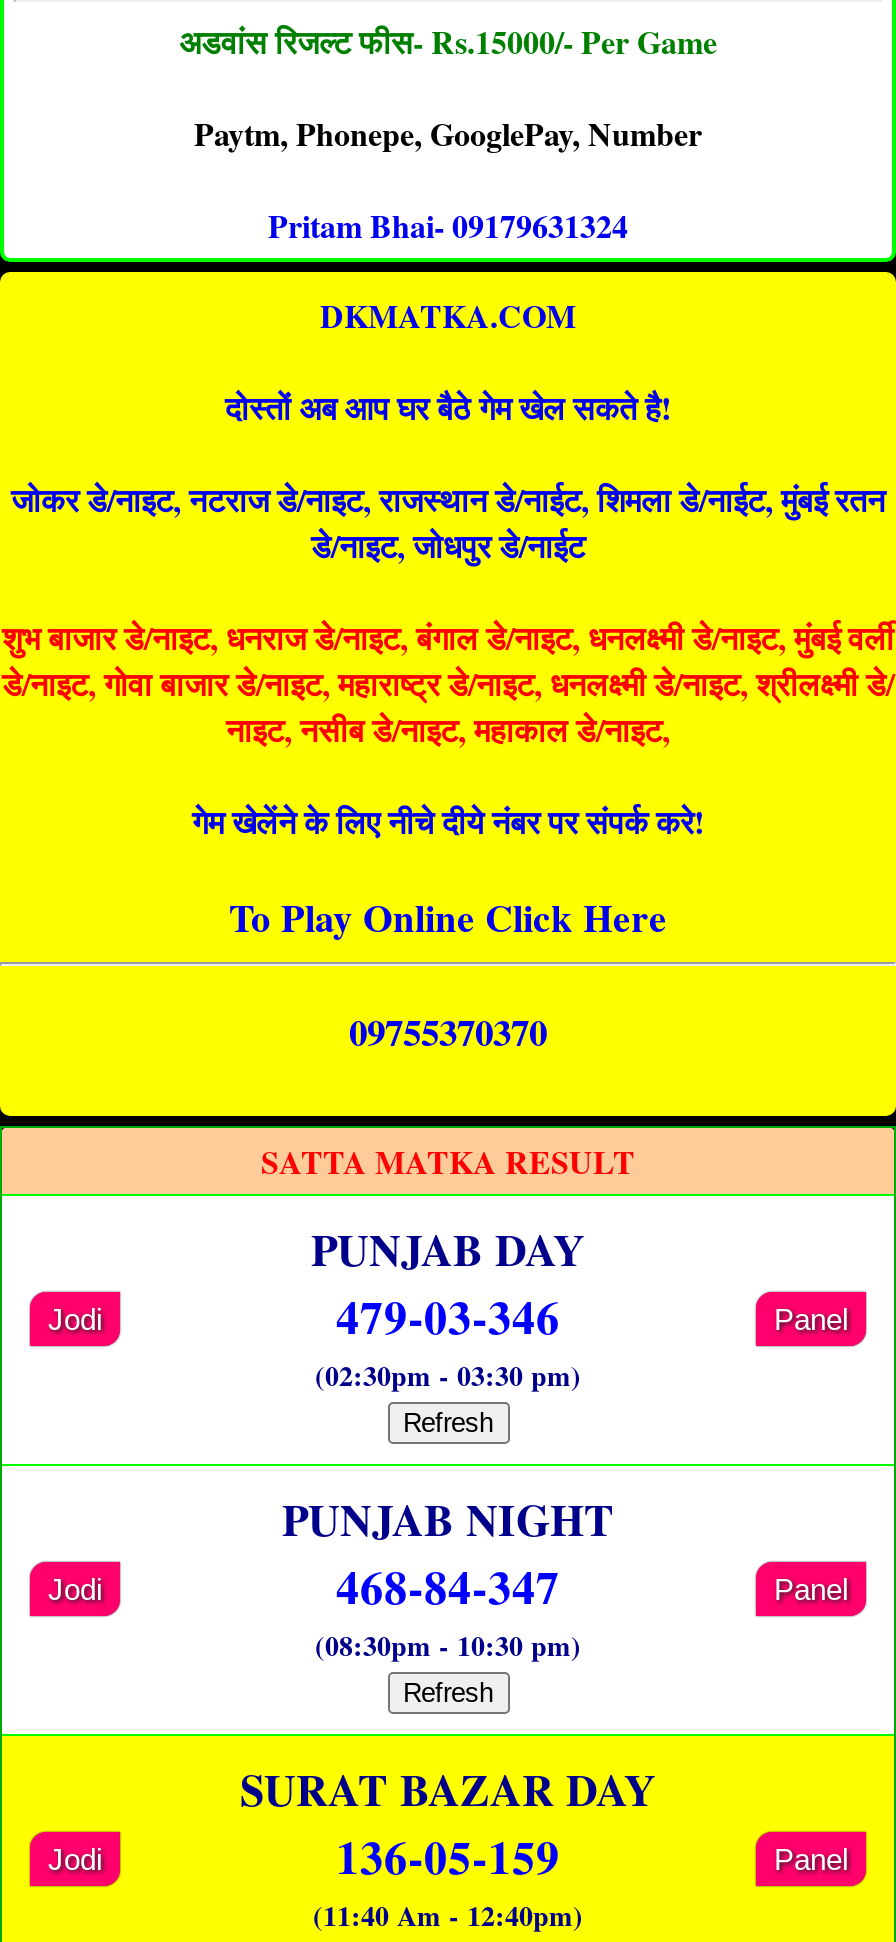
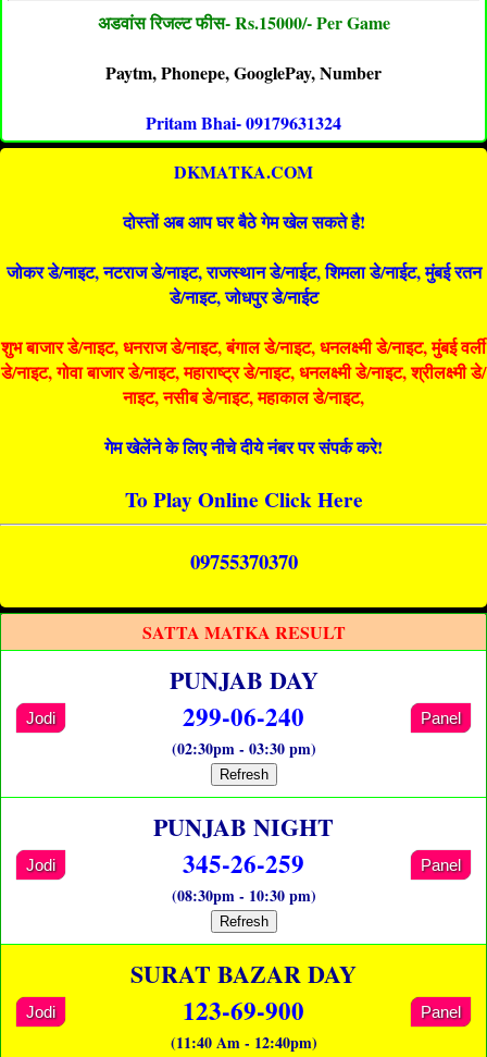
- 479-03-346
+ 299-06-240

- 468-84-347
+ 345-26-259

- 136-05-159
+ 123-69-900
